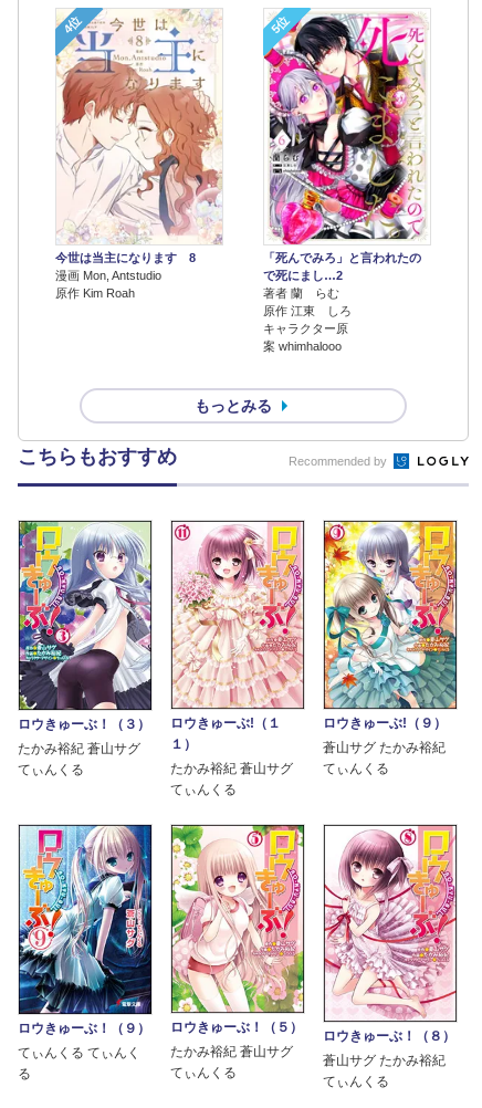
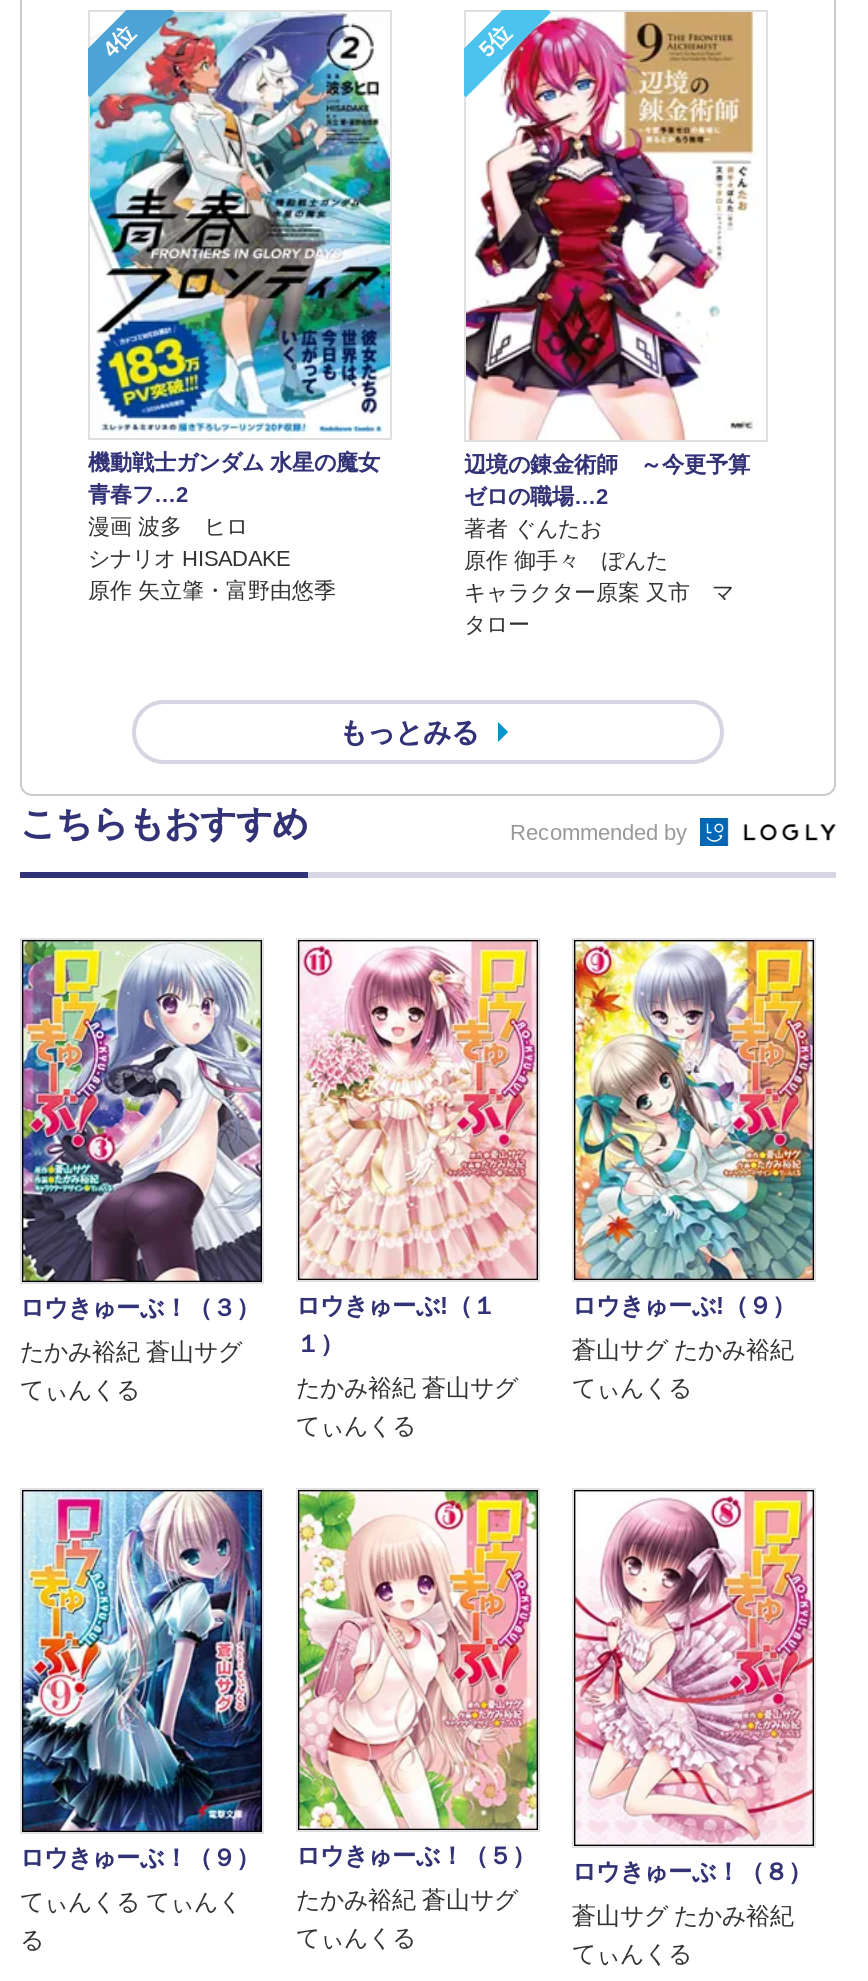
- [image]
- 今世は当主になります 8
- 漫画 Mon, Antstudio
- 原作 Kim Roah
+ [image]
+ 機動戦士ガンダム 水星の魔女
+ 青春フ…2
+ 漫画 波多 ヒロ
+ シナリオ HISADAKE
+ 原作 矢立肇・富野由悠季

- [image]
- 「死んでみろ」と言われたの
- で死にまし…2
- 著者 蘭 らむ
- 原作 江東 しろ
- キャラクター原
- 案 whimhalooo
+ [image]
+ 辺境の錬金術師 ～今更予算
+ ゼロの職場…2
+ 著者 ぐんたお
+ 原作 御手々 ぽんた
+ キャラクター原案 又市 マ
+ タロー
